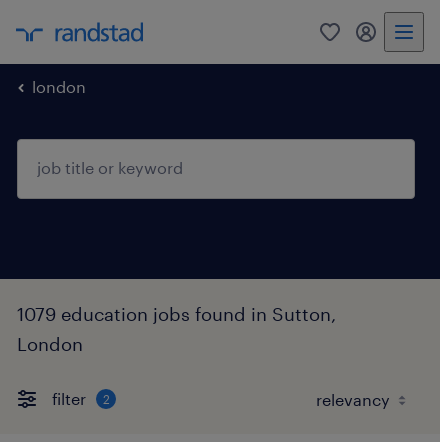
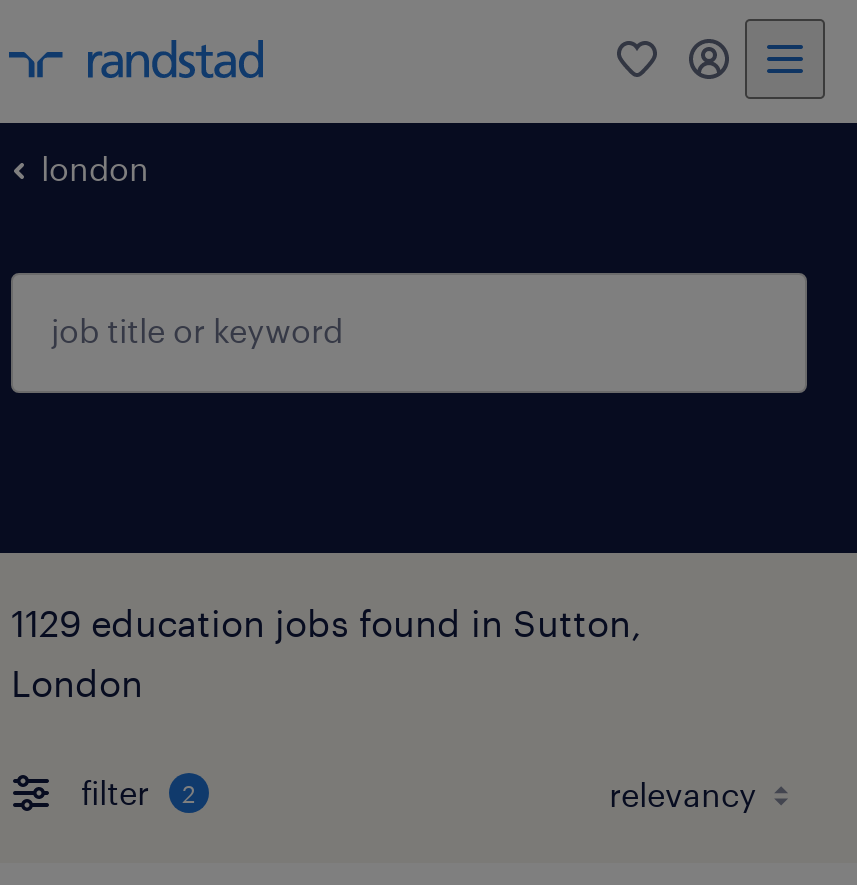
- 1079 education jobs found in Sutton,
+ 1129 education jobs found in Sutton,
